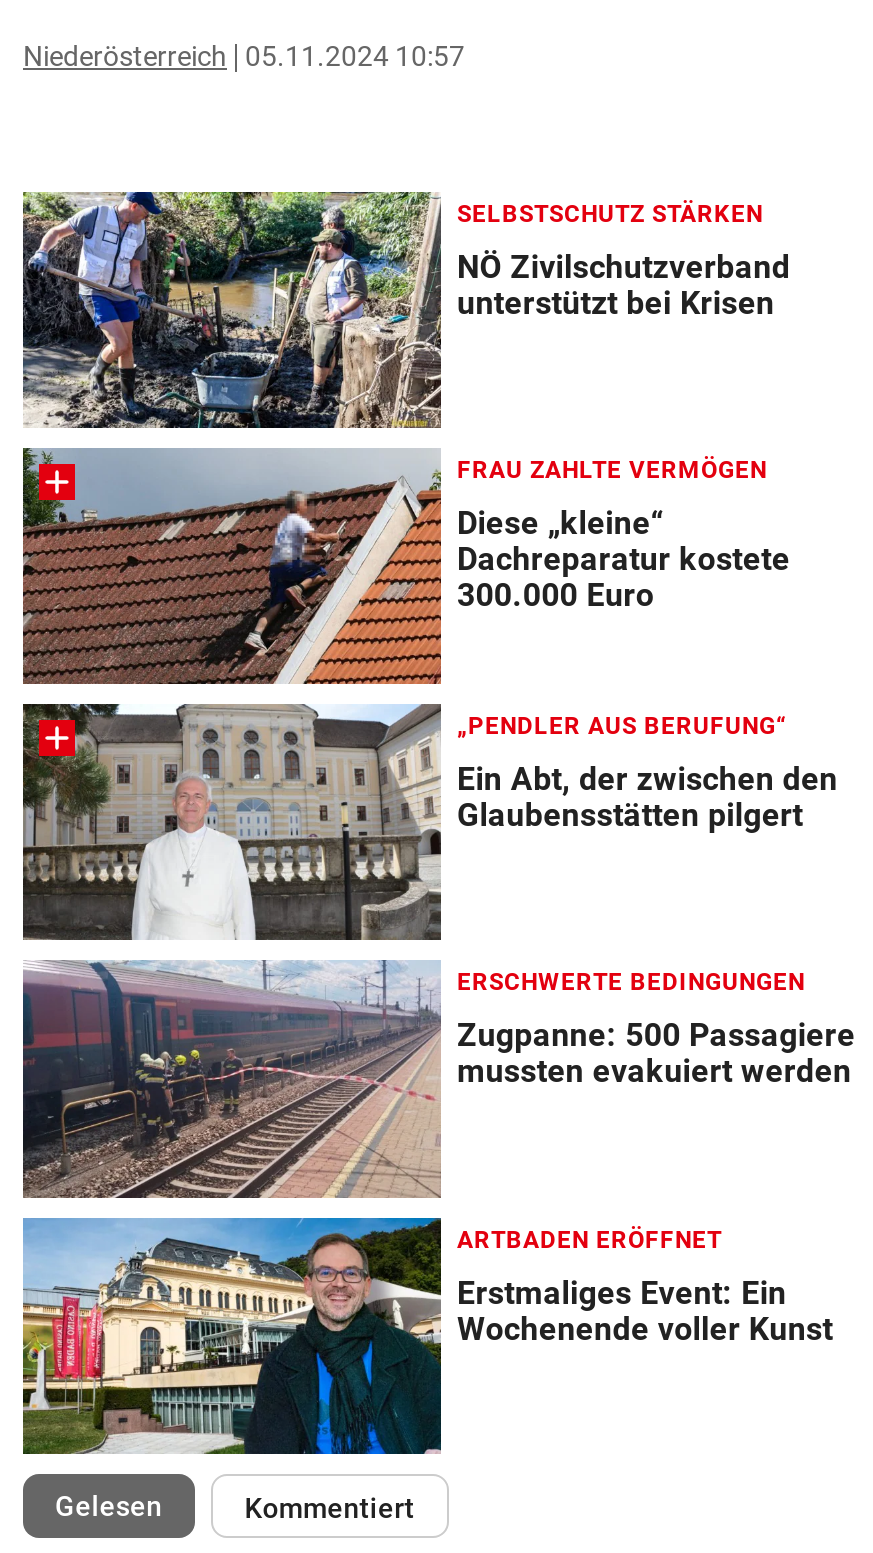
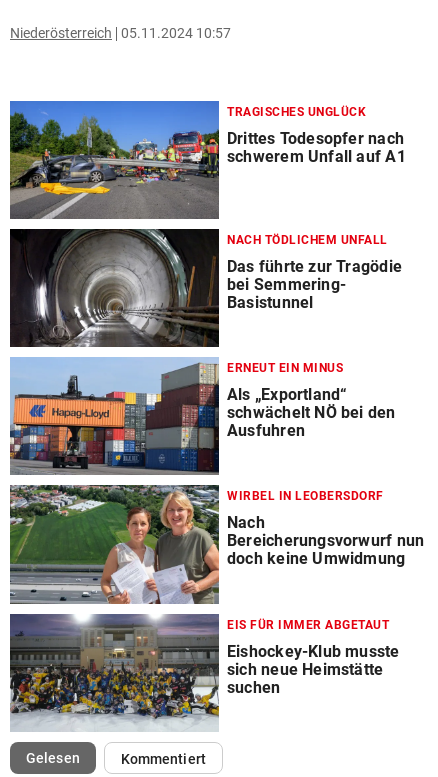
- [image]
- SELBSTSCHUTZ STÄRKEN
+ [image]
+ TRAGISCHES UNGLÜCK

- NÖ Zivilschutzverband
- unterstützt bei Krisen
+ Drittes Todesopfer nach
+ schwerem Unfall auf A1

- [image]
- FRAU ZAHLTE VERMÖGEN
+ [image]
+ NACH TÖDLICHEM UNFALL

- Diese „kleine“
- Dachreparatur kostete
- 300.000 Euro
+ Das führte zur Tragödie
+ bei Semmering-
+ Basistunnel

- [image]
- „PENDLER AUS BERUFUNG“
+ [image]
+ ERNEUT EIN MINUS

- Ein Abt, der zwischen den
- Glaubensstätten pilgert
+ Als „Exportland“
+ schwächelt NÖ bei den
+ Ausfuhren

- [image]
- ERSCHWERTE BEDINGUNGEN
+ [image]
+ WIRBEL IN LEOBERSDORF

- Zugpanne: 500 Passagiere
- mussten evakuiert werden
+ Nach
+ Bereicherungsvorwurf nun
+ doch keine Umwidmung

- [image]
- ARTBADEN ERÖFFNET
+ [image]
+ EIS FÜR IMMER ABGETAUT

- Erstmaliges Event: Ein
- Wochenende voller Kunst
+ Eishockey-Klub musste
+ sich neue Heimstätte
+ suchen
